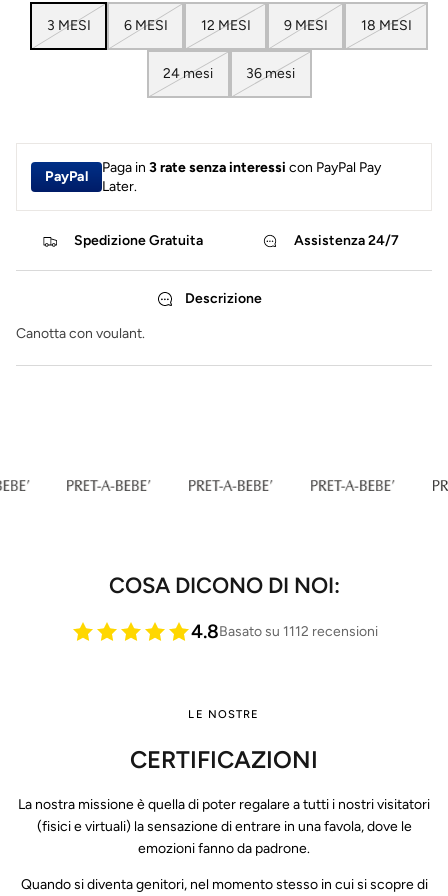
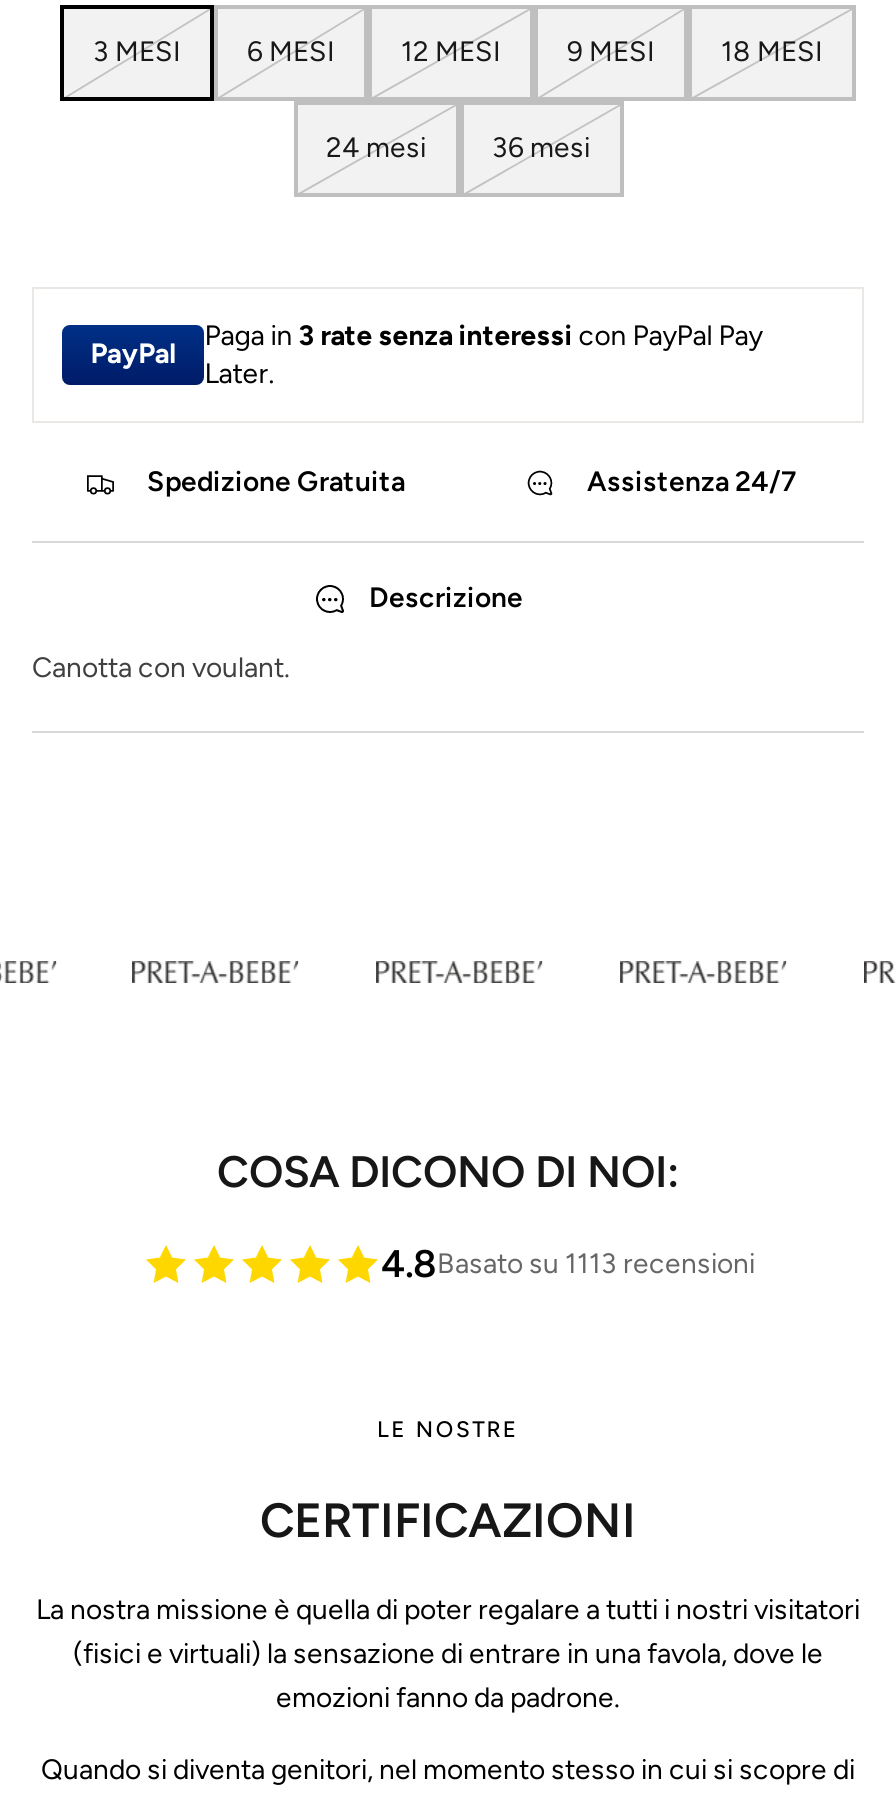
- 4.8Basato su 1112 recensioni
+ 4.8Basato su 1113 recensioni
